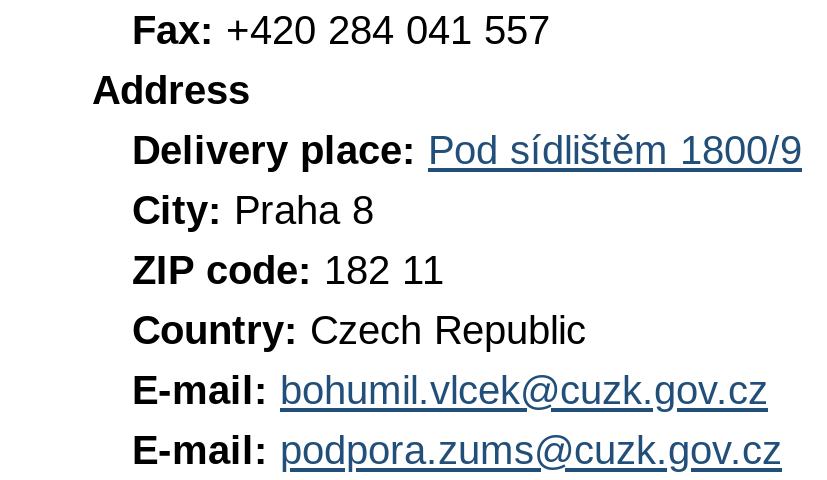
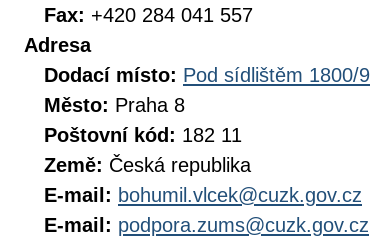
- Address
- Delivery place: Pod sídlištěm 1800/9
- City: Praha 8
- ZIP code: 182 11
- Country: Czech Republic
+ Adresa
+ Dodací místo: Pod sídlištěm 1800/9
+ Město: Praha 8
+ Poštovní kód: 182 11
+ Země: Česká republika
